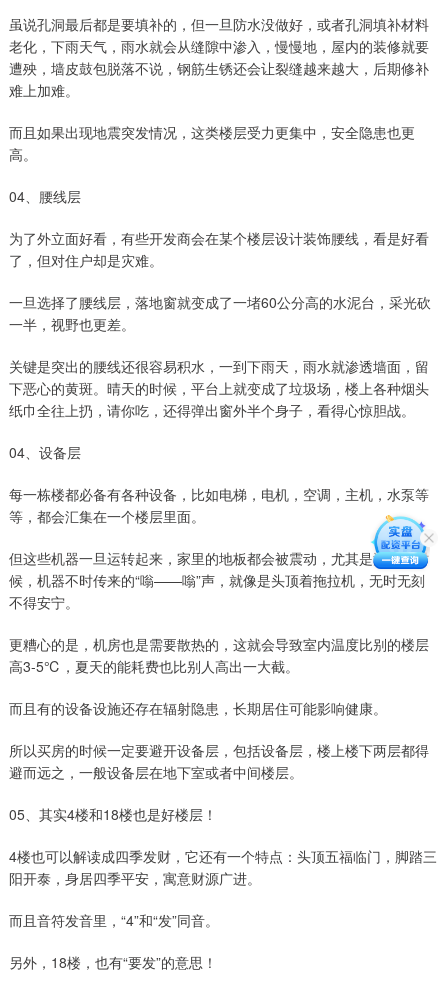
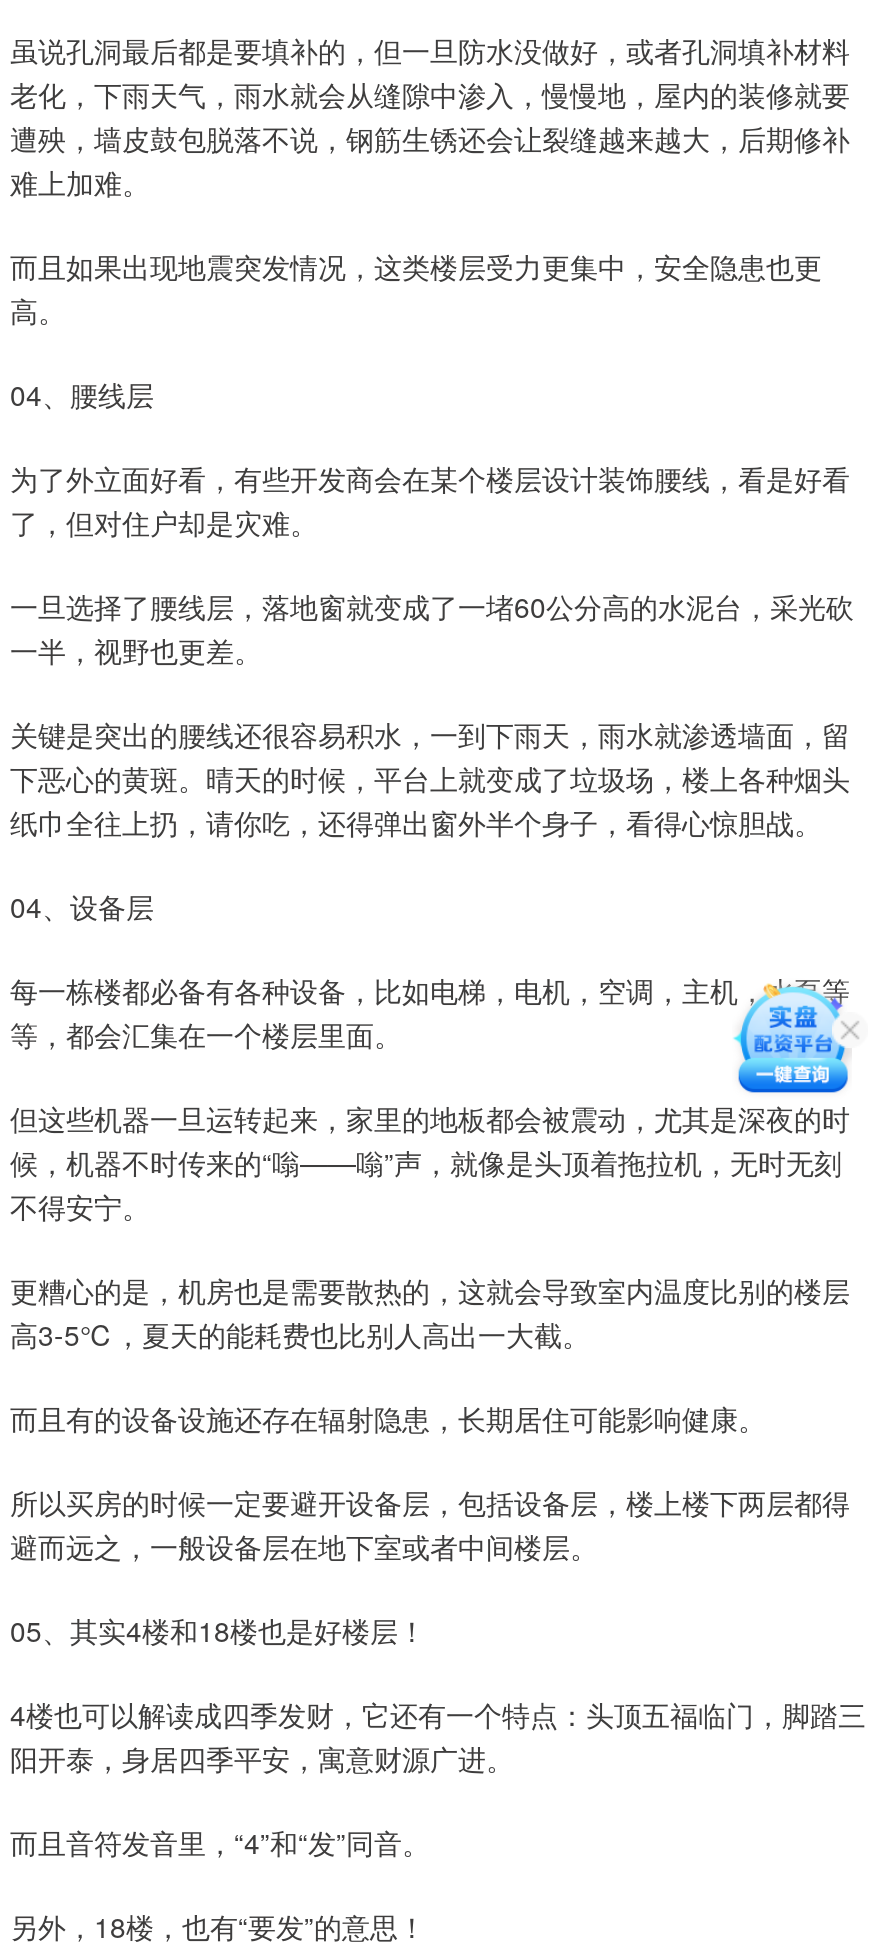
- [image]
+ [image]
